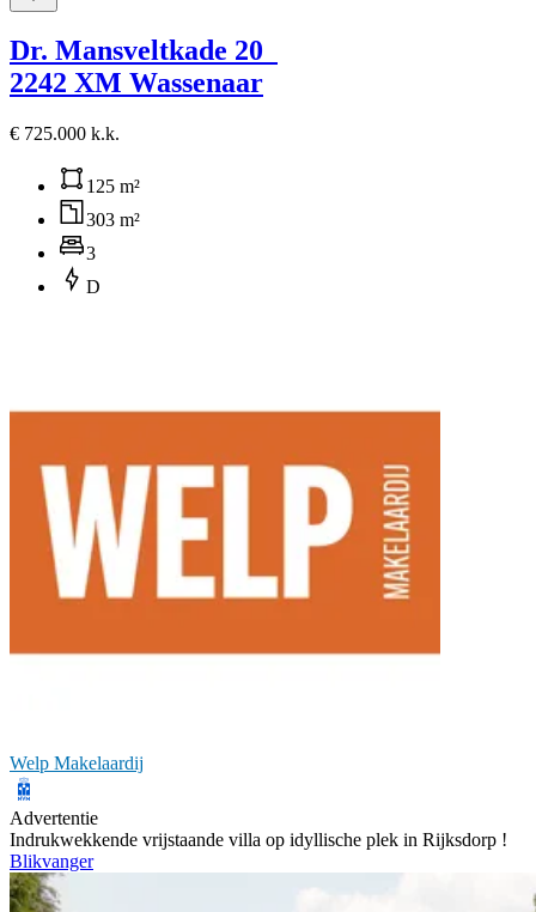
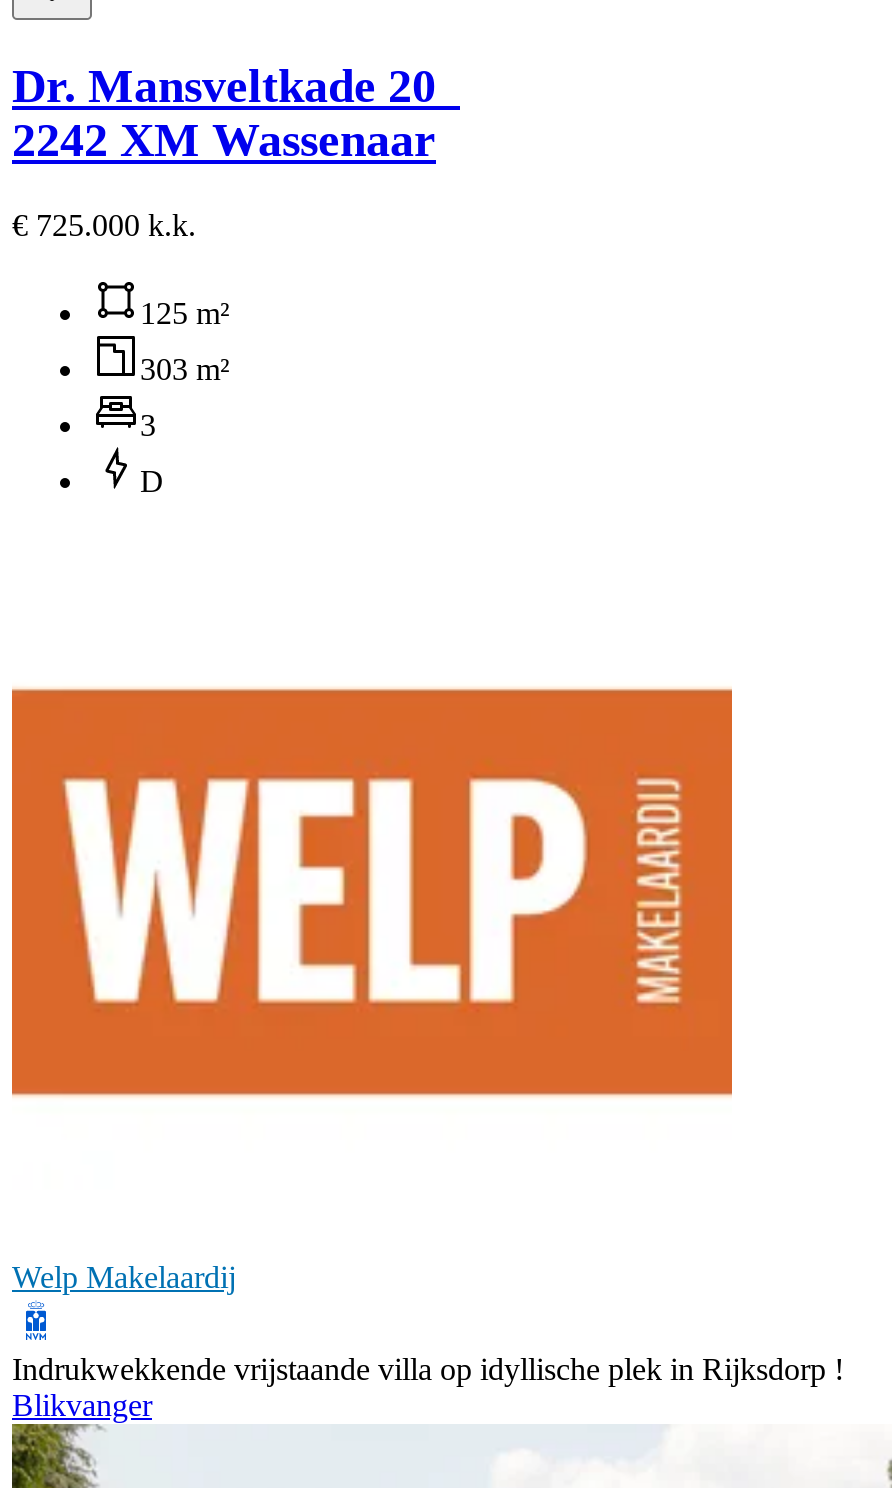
- Advertentie
